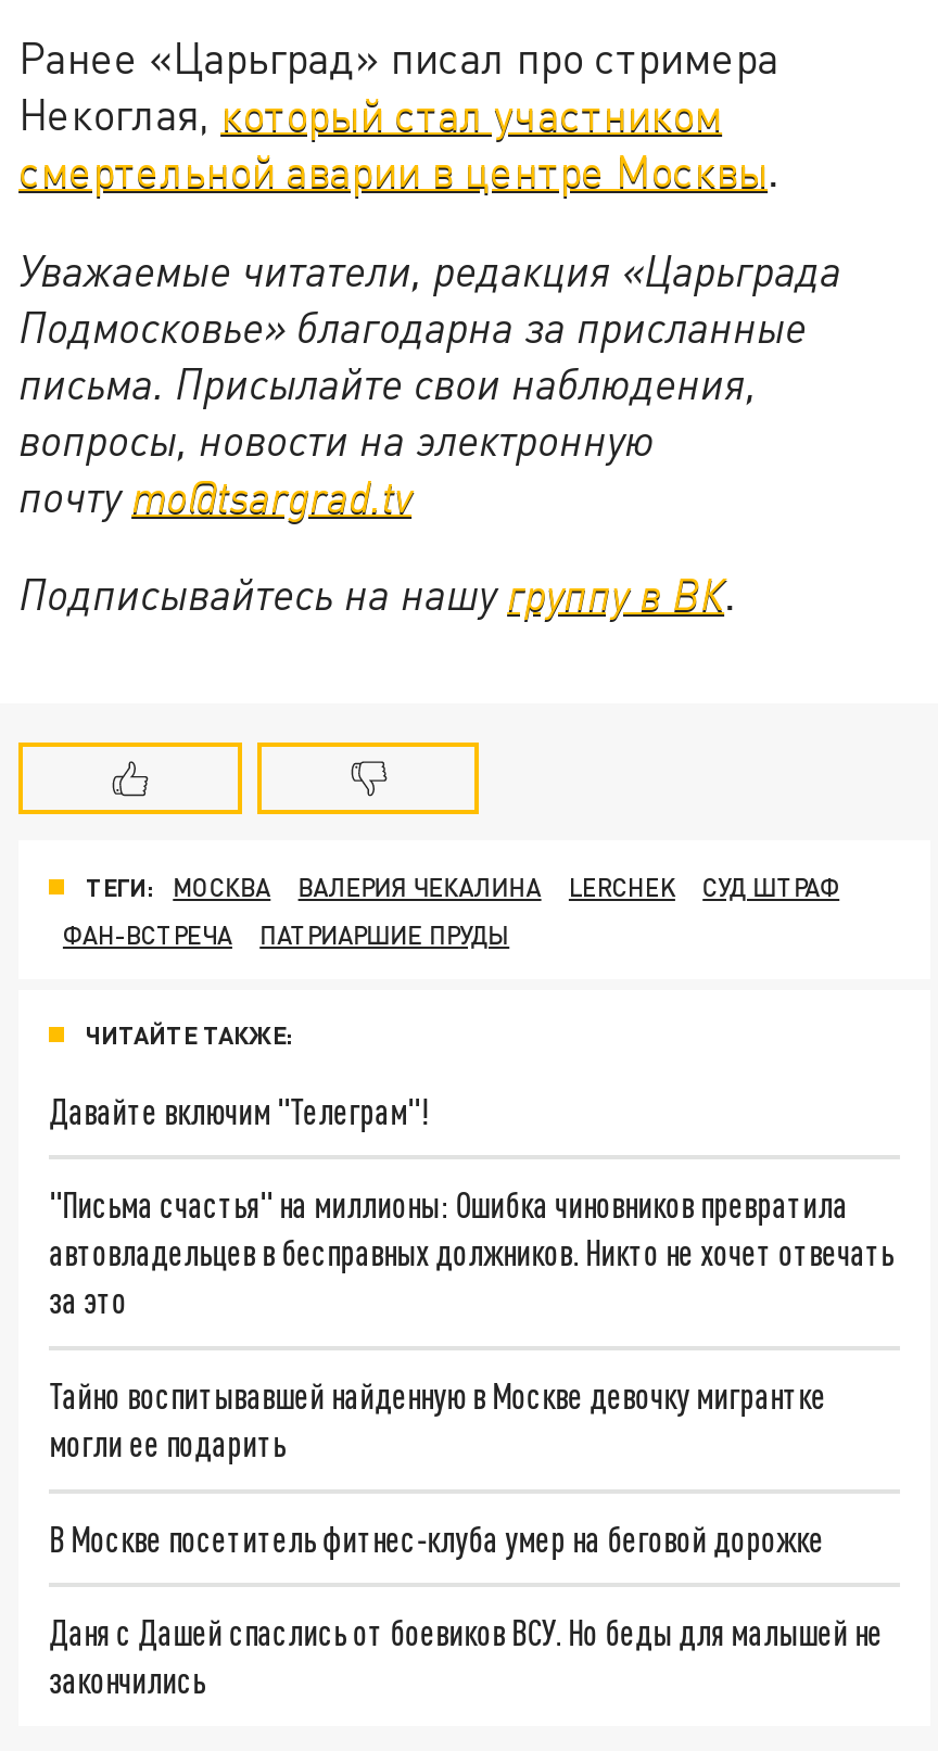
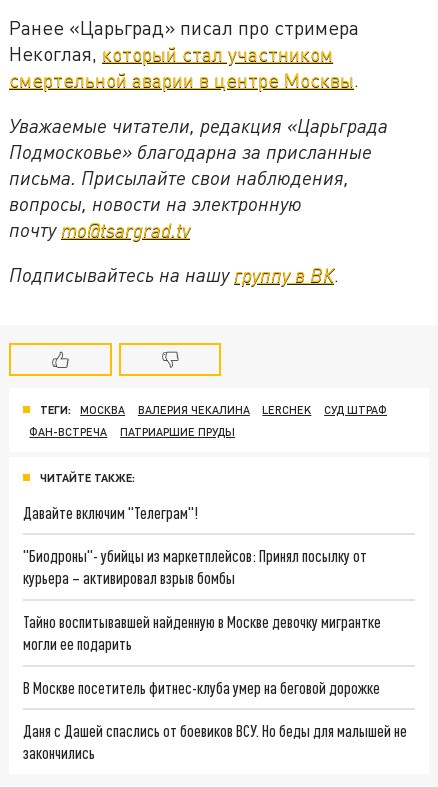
- "Письма счастья" на миллионы: Ошибка чиновников превратила
- автовладельцев в бесправных должников. Никто не хочет отвечать
- за это
+ "Биодроны"- убийцы из маркетплейсов: Принял посылку от
+ курьера – активировал взрыв бомбы
